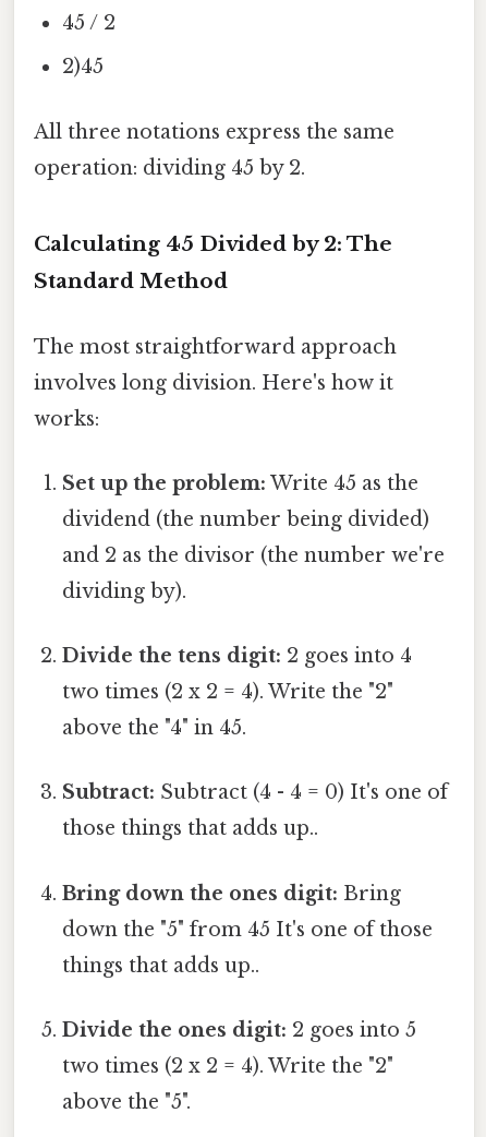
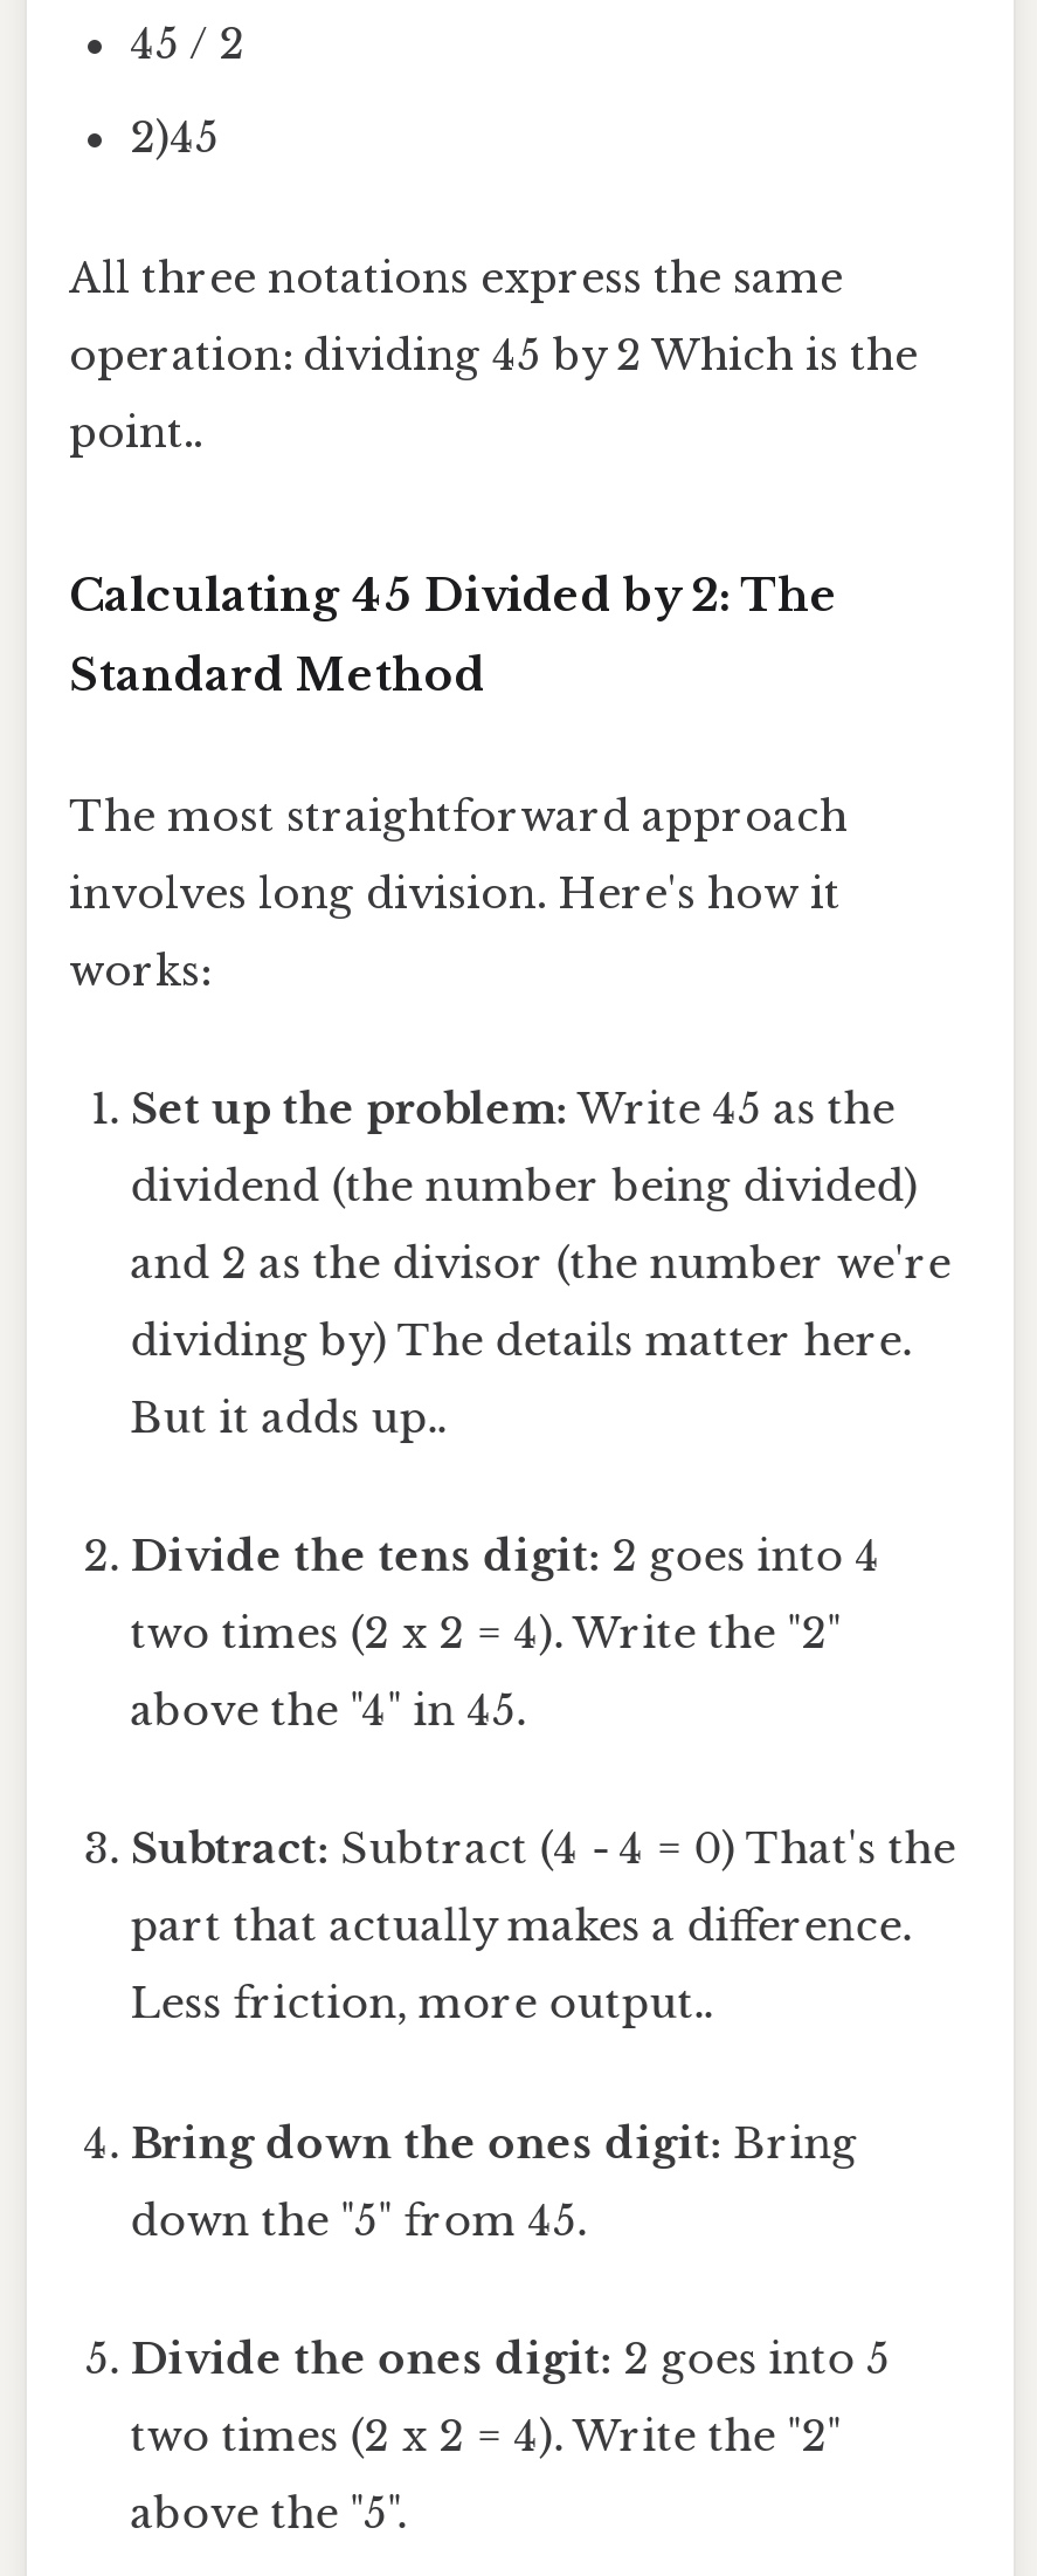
- operation: dividing 45 by 2.
+ operation: dividing 45 by 2 Which is the
+ point..

- dividing by).
+ dividing by) The details matter here.
+ But it adds up..

- Subtract: Subtract (4 - 4 = 0) It's one of
- those things that adds up..
+ Subtract: Subtract (4 - 4 = 0) That's the
+ part that actually makes a difference.
+ Less friction, more output..

moved down: Bring down the ones digit: Bring

- down the "5" from 45 It's one of those
- things that adds up..
+ down the "5" from 45.
